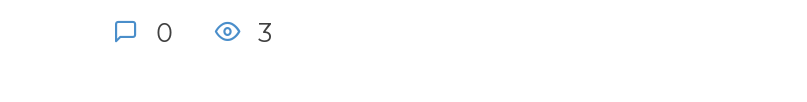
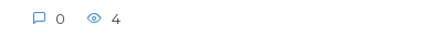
- 3
+ 4
